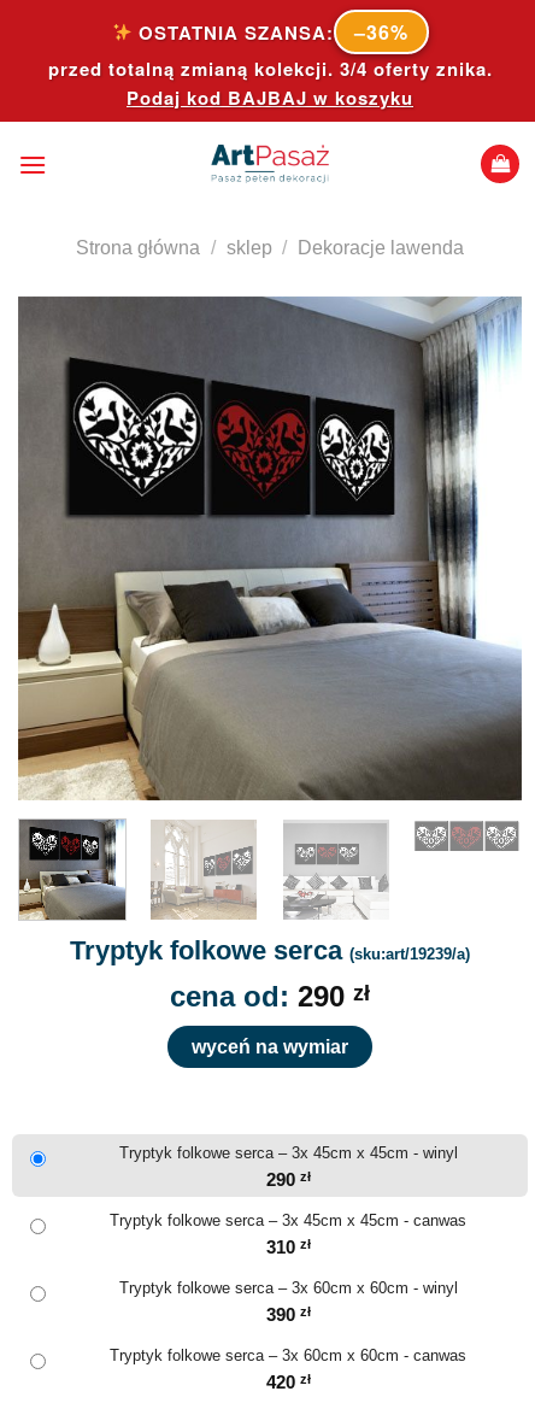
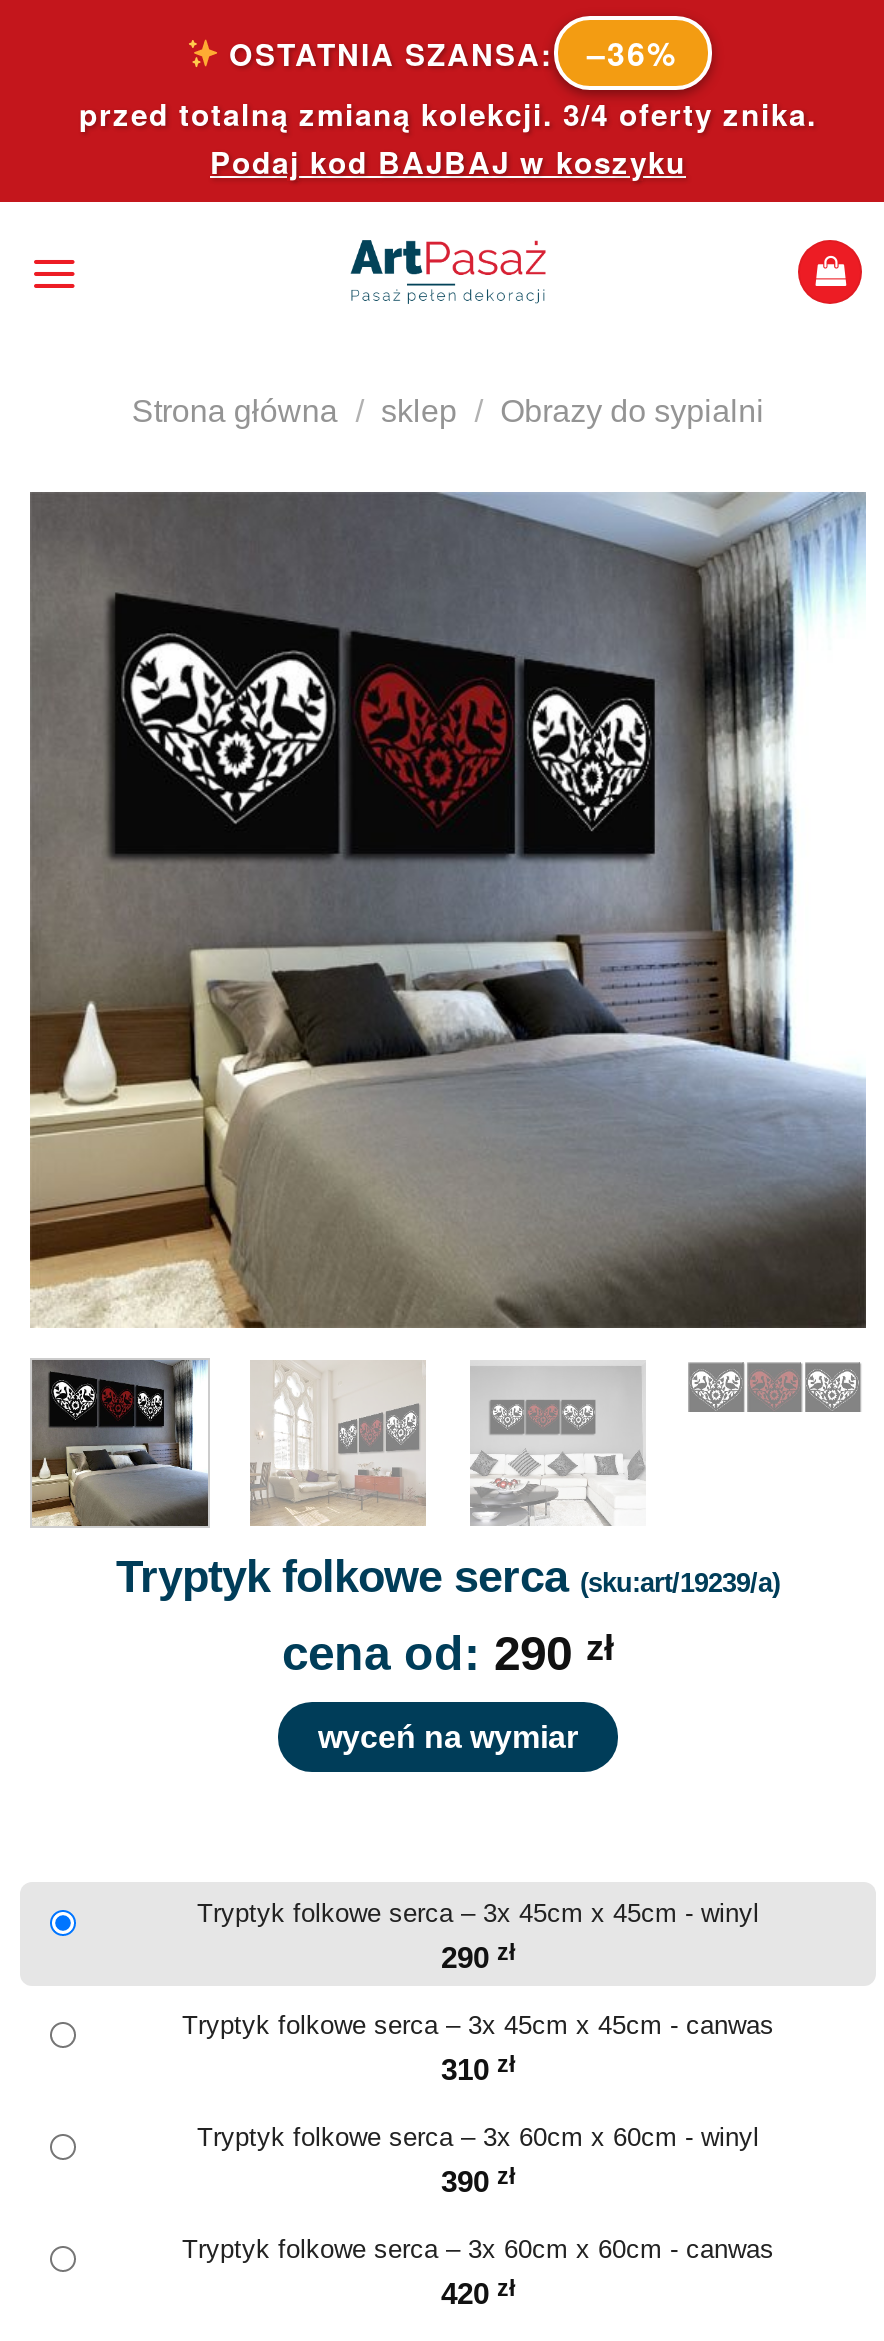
- Strona główna / sklep / Dekoracje lawenda
+ Strona główna / sklep / Obrazy do sypialni
